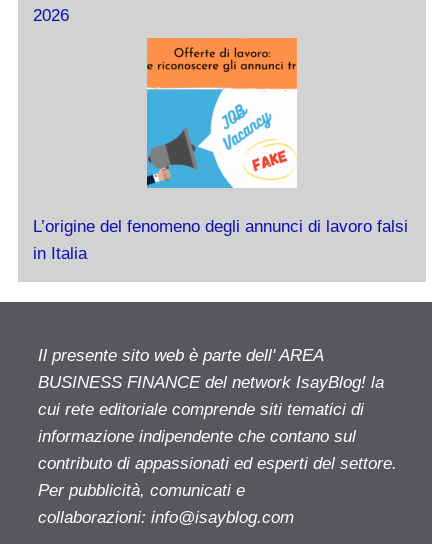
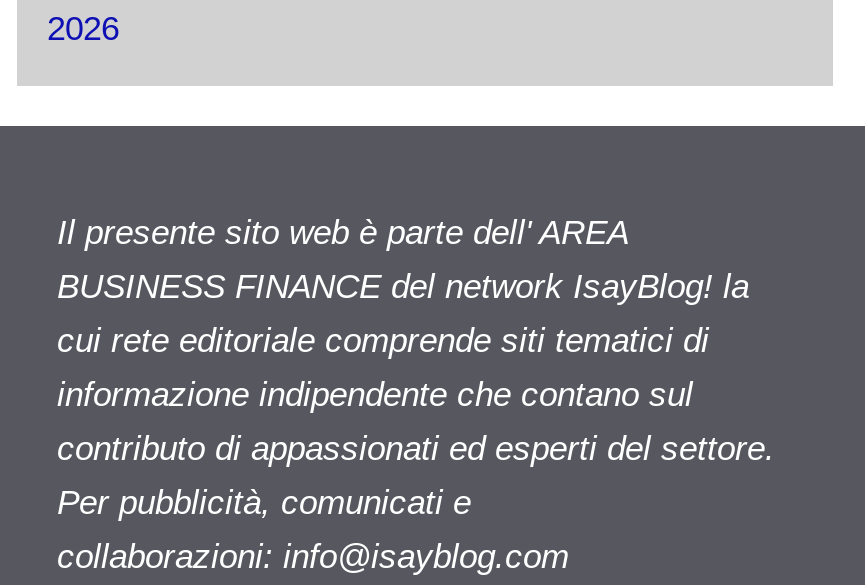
- [image]
- L’origine del fenomeno degli annunci di lavoro falsi
- in Italia
